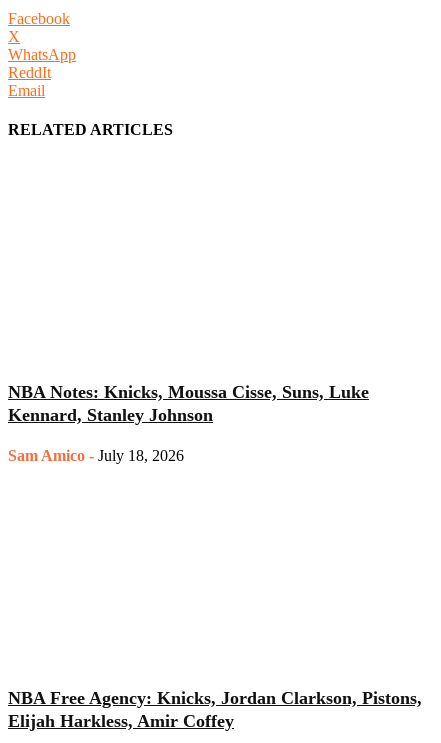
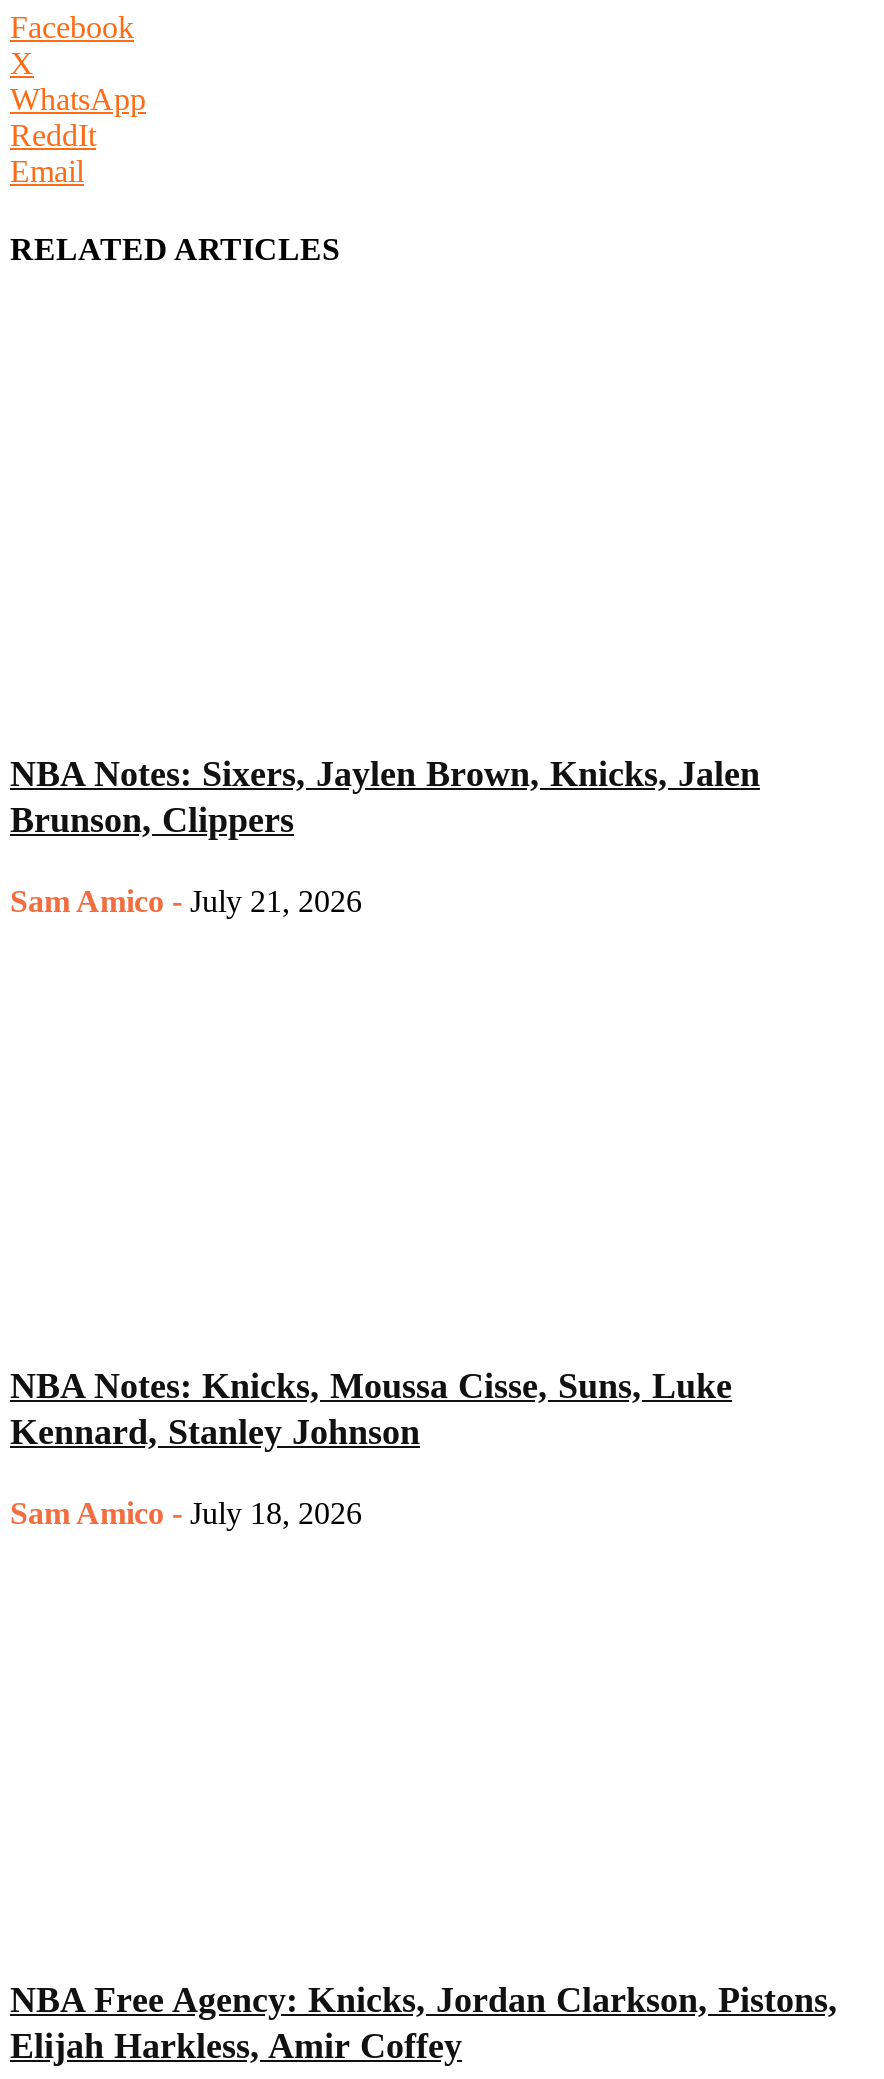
+ NBA Notes: Sixers, Jaylen Brown, Knicks, Jalen
+ Brunson, Clippers
+ Sam Amico - July 21, 2026
